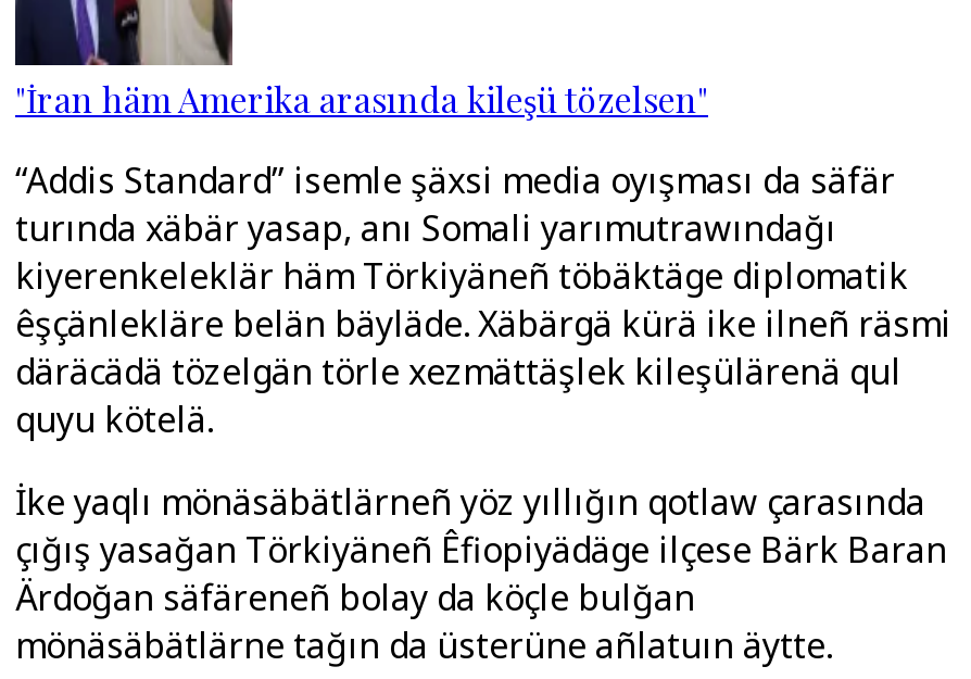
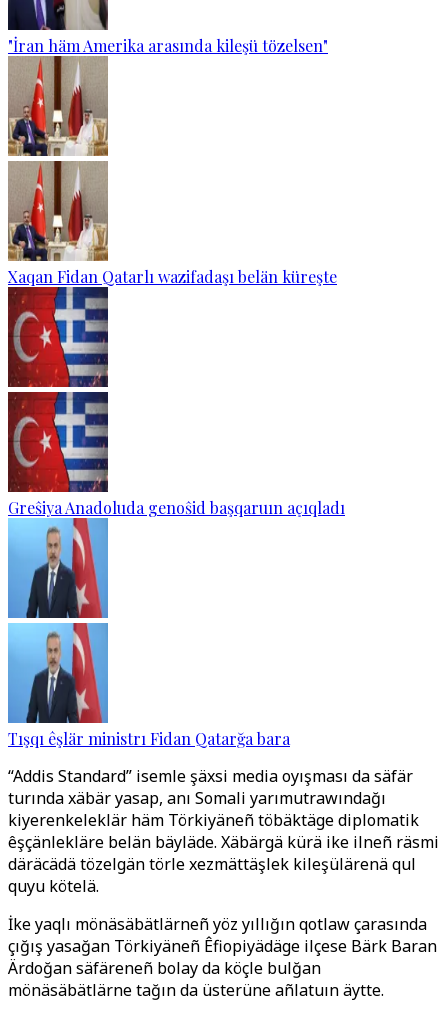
+ [image]
+ Xaqan Fidan Qatarlı wazifadaşı belän küreşte

+ [image]
+ Greŝiya Anadoluda genoŝid başqaruın açıqladı

+ [image]
+ Tışqı êşlär ministrı Fidan Qatarğa bara
